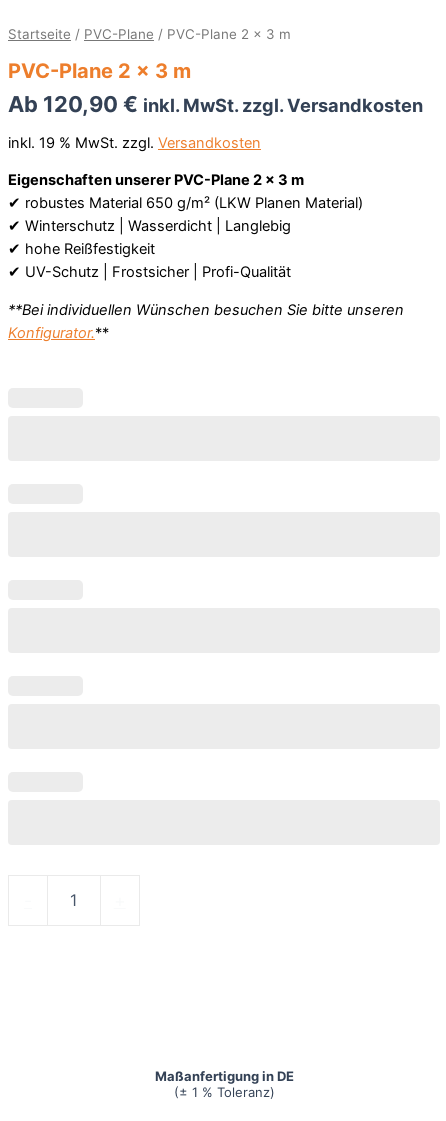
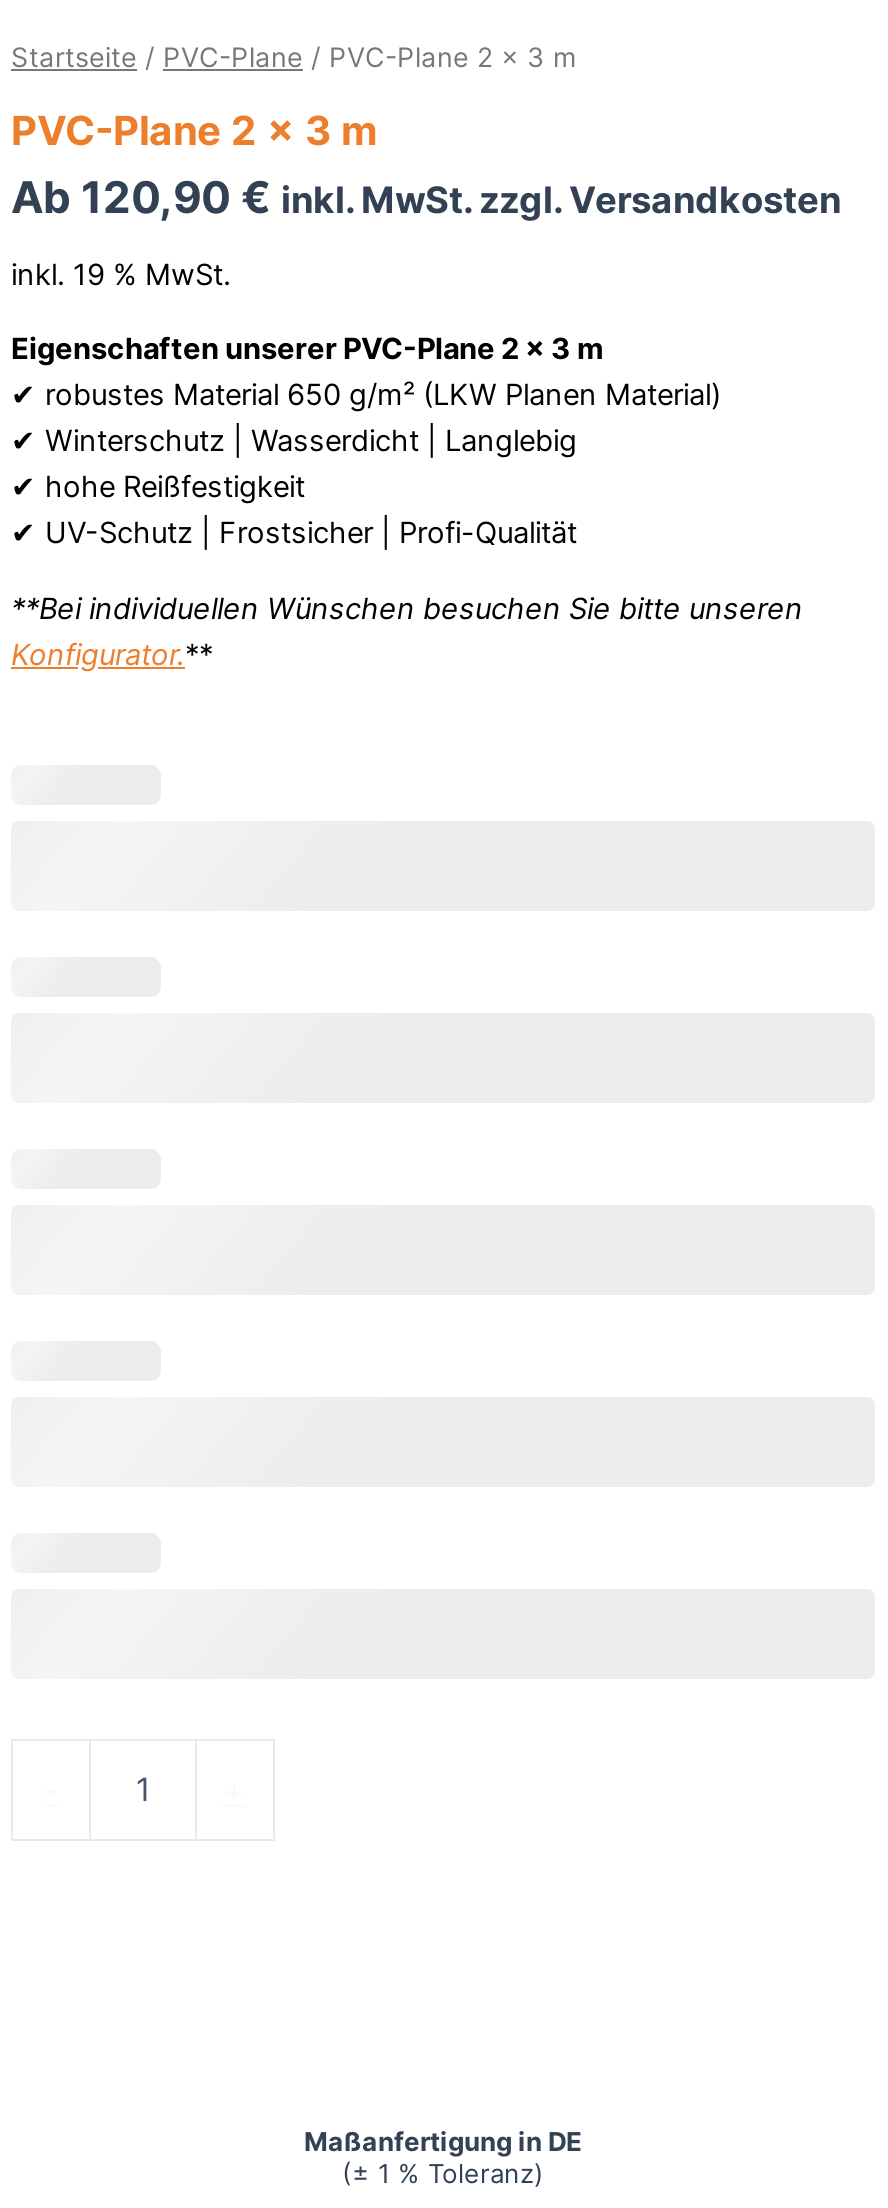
- inkl. 19 % MwSt. zzgl. Versandkosten
+ inkl. 19 % MwSt.
